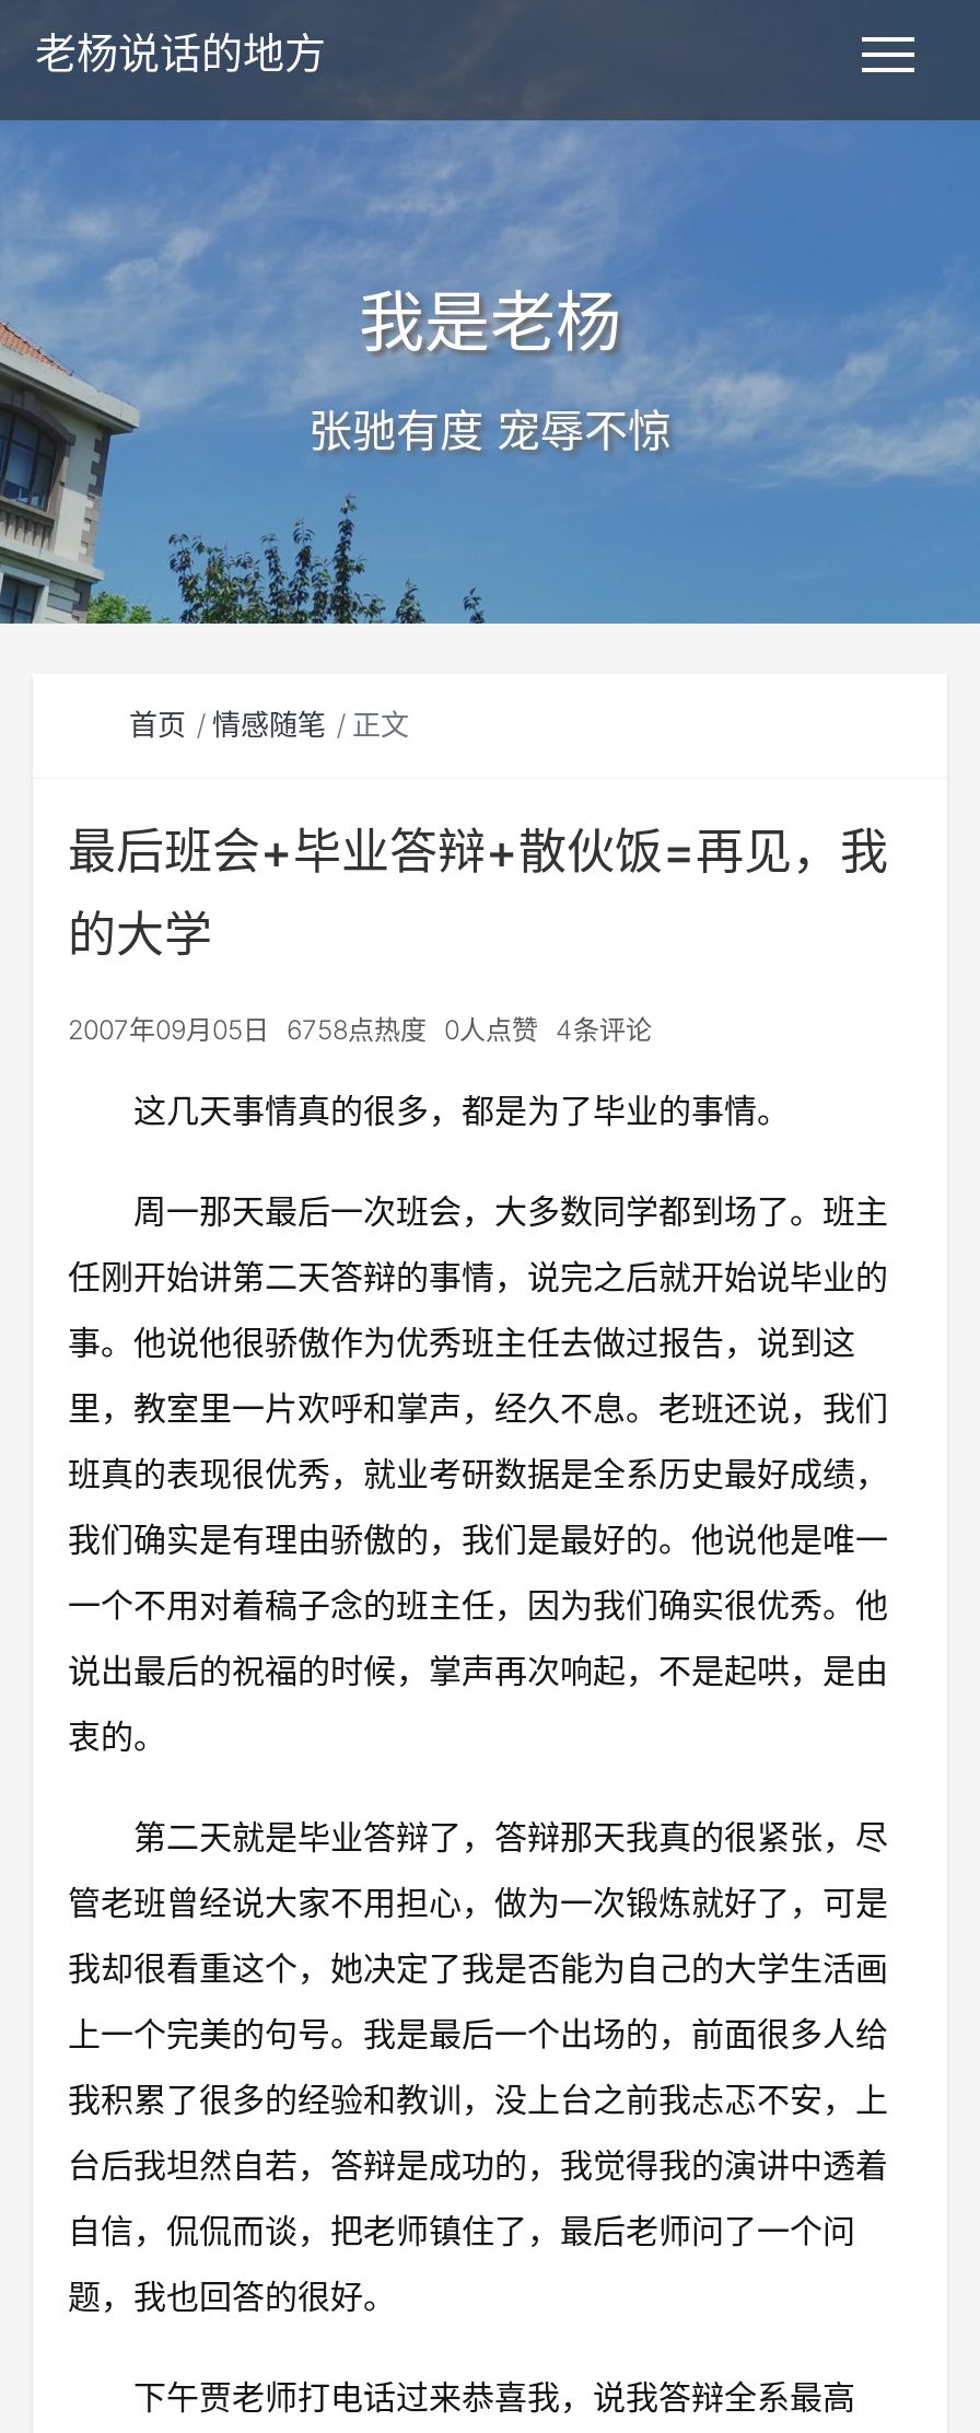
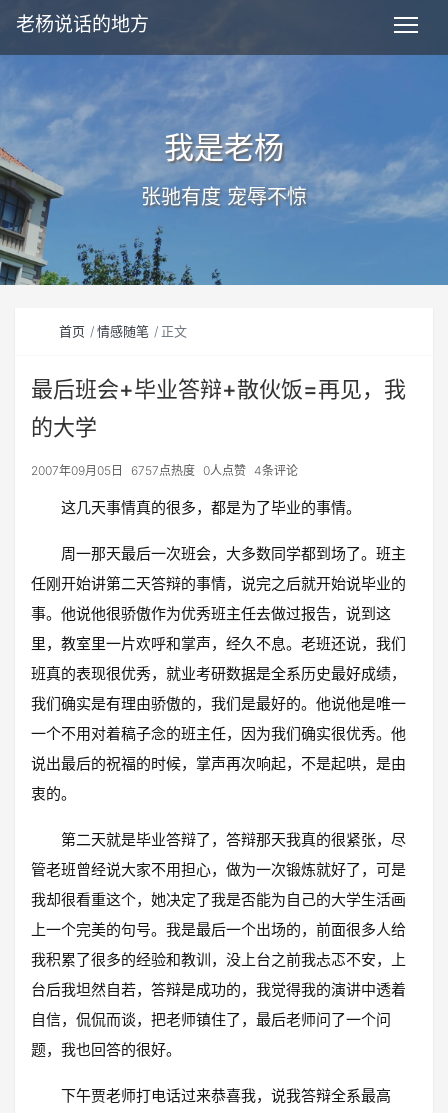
- 2007年09月05日 6758点热度 0人点赞 4条评论
+ 2007年09月05日 6757点热度 0人点赞 4条评论
